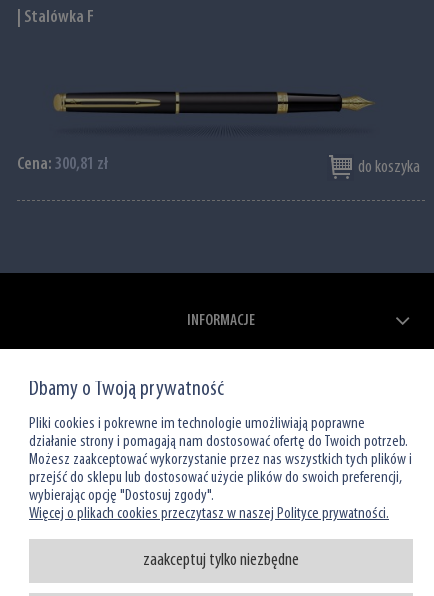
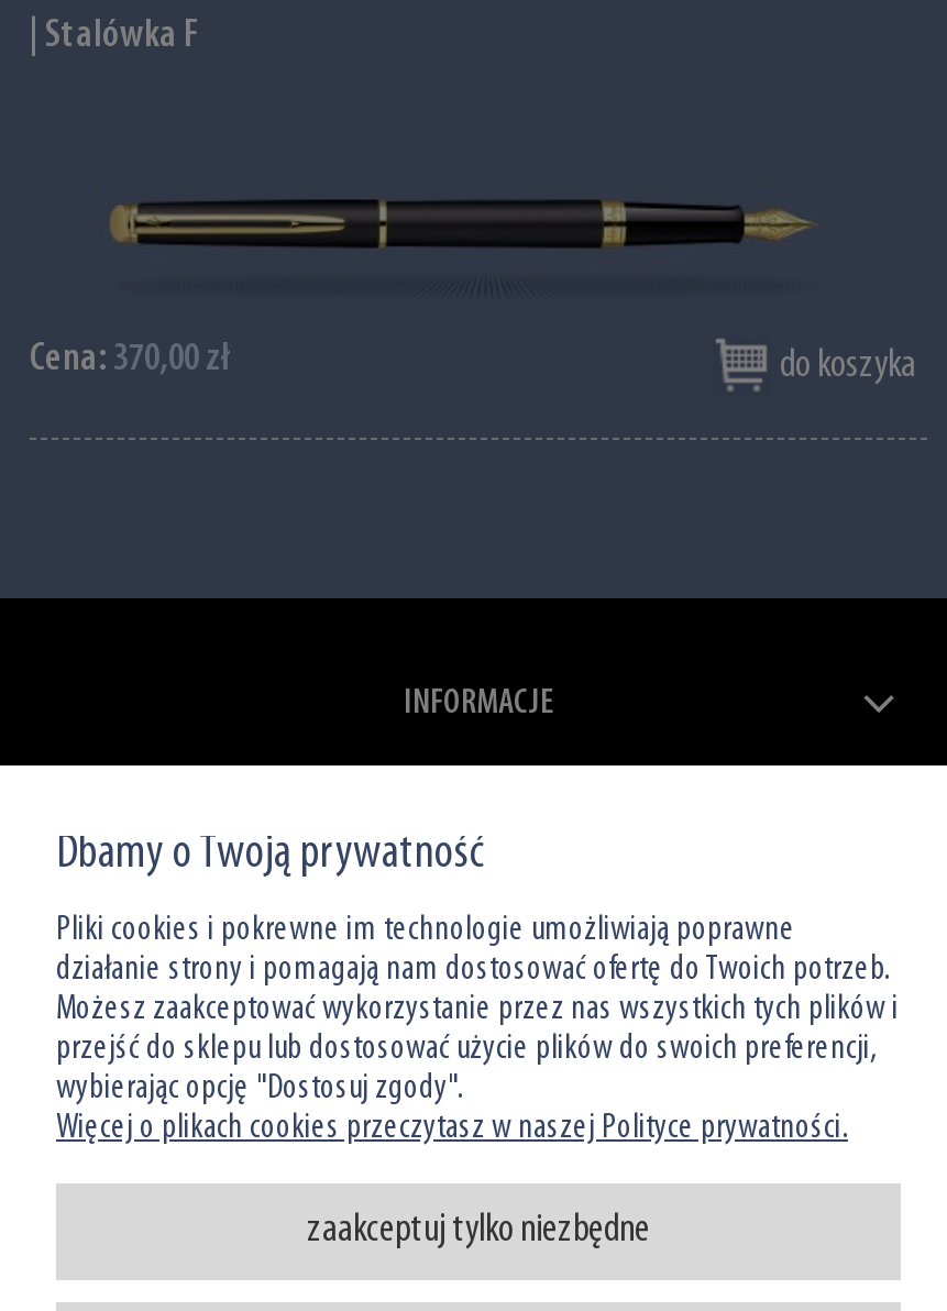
- Cena: 300,81 zł
+ Cena: 370,00 zł
